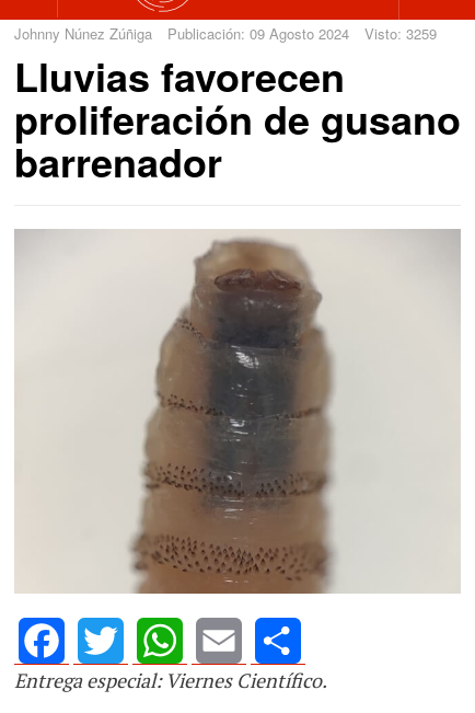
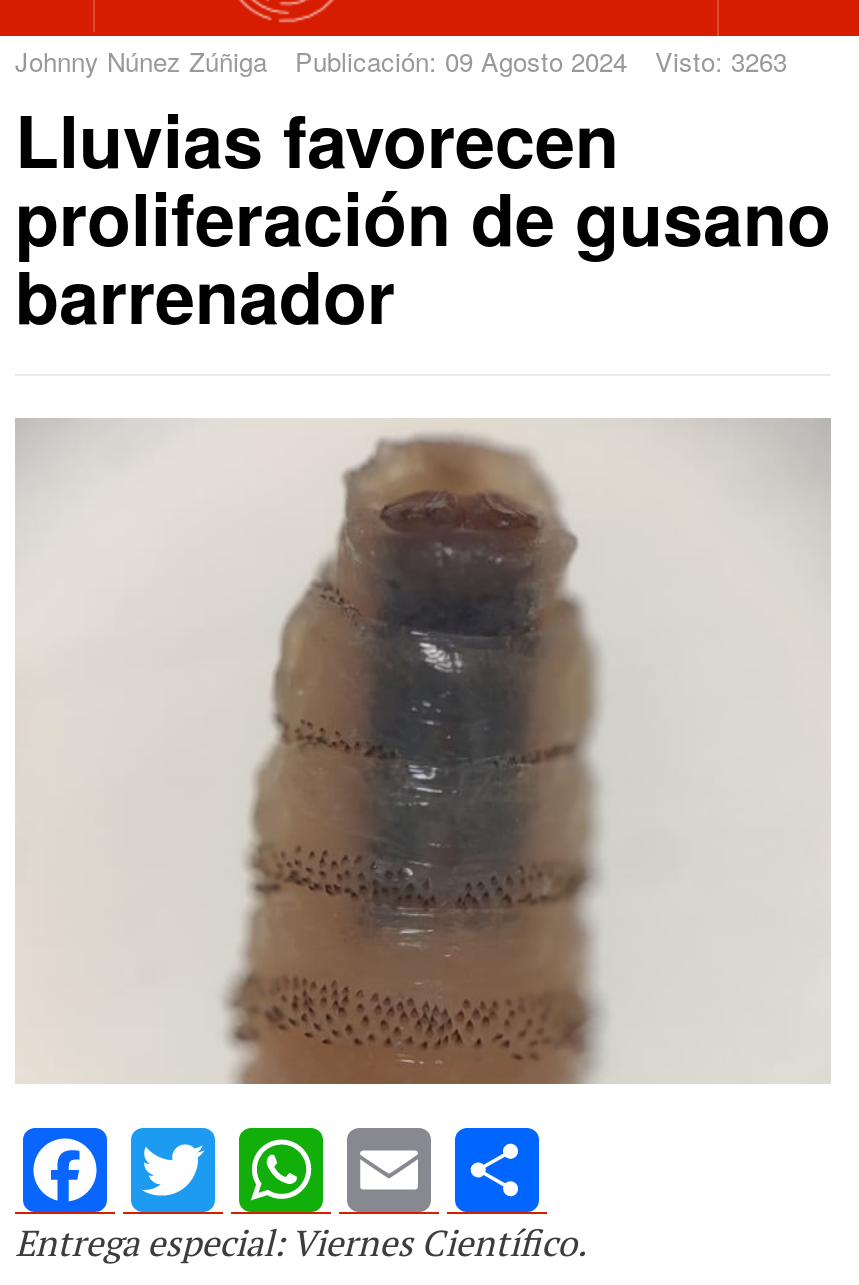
- Johnny Núnez Zúñiga Publicación: 09 Agosto 2024 Visto: 3259
+ Johnny Núnez Zúñiga Publicación: 09 Agosto 2024 Visto: 3263
